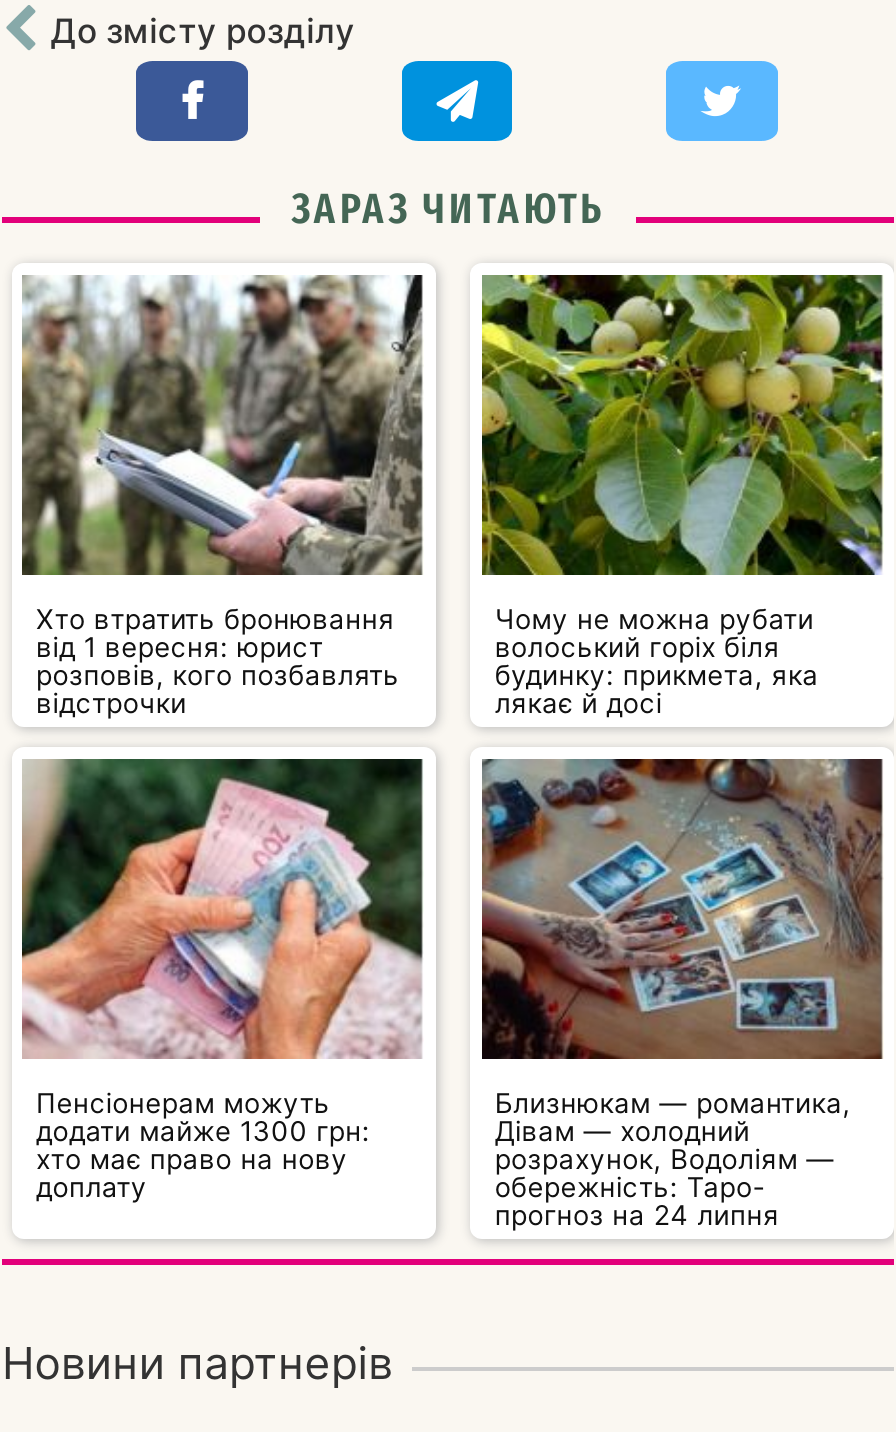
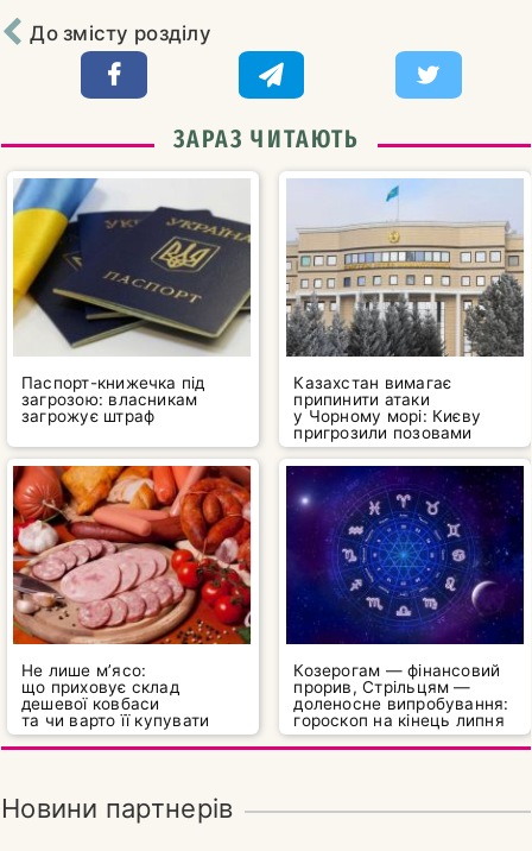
- [image]
- Хто втратить бронювання
- від 1 вересня: юрист
- розповів, кого позбавлять
- відстрочки
+ [image]
+ Паспорт-книжечка під
+ загрозою: власникам
+ загрожує штраф

- [image]
- Чому не можна рубати
- волоський горіх біля
- будинку: прикмета, яка
- лякає й досі
+ [image]
+ Казахстан вимагає
+ припинити атаки
+ у Чорному морі: Києву
+ пригрозили позовами

- [image]
- Пенсіонерам можуть
- додати майже 1300 грн:
- хто має право на нову
- доплату
+ [image]
+ Не лише м’ясо:
+ що приховує склад
+ дешевої ковбаси
+ та чи варто її купувати

- [image]
- Близнюкам — романтика,
- Дівам — холодний
- розрахунок, Водоліям —
- обережність: Таро-
- прогноз на 24 липня
+ [image]
+ Козерогам — фінансовий
+ прорив, Стрільцям —
+ доленосне випробування:
+ гороскоп на кінець липня
